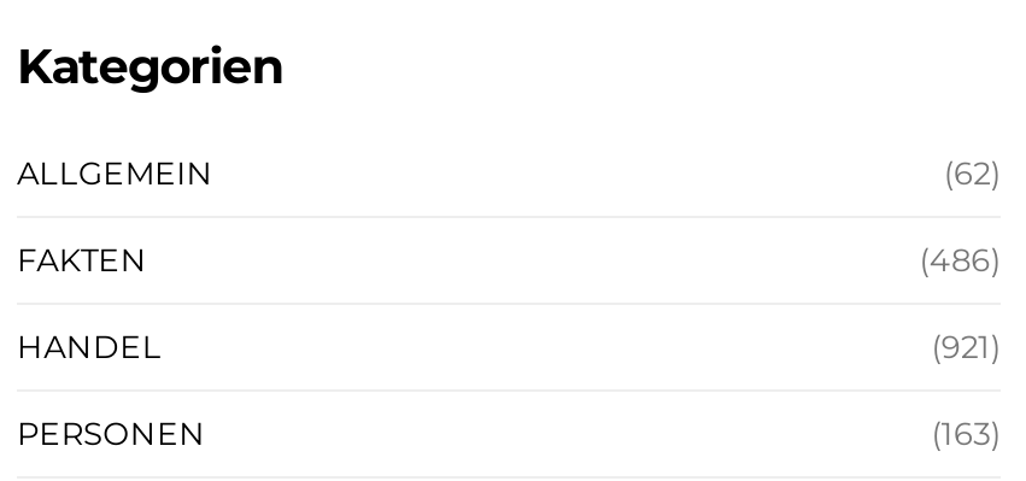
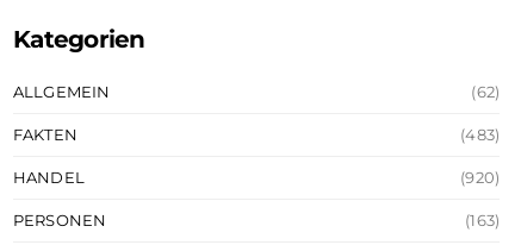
- (486)
+ (483)

- (921)
+ (920)
